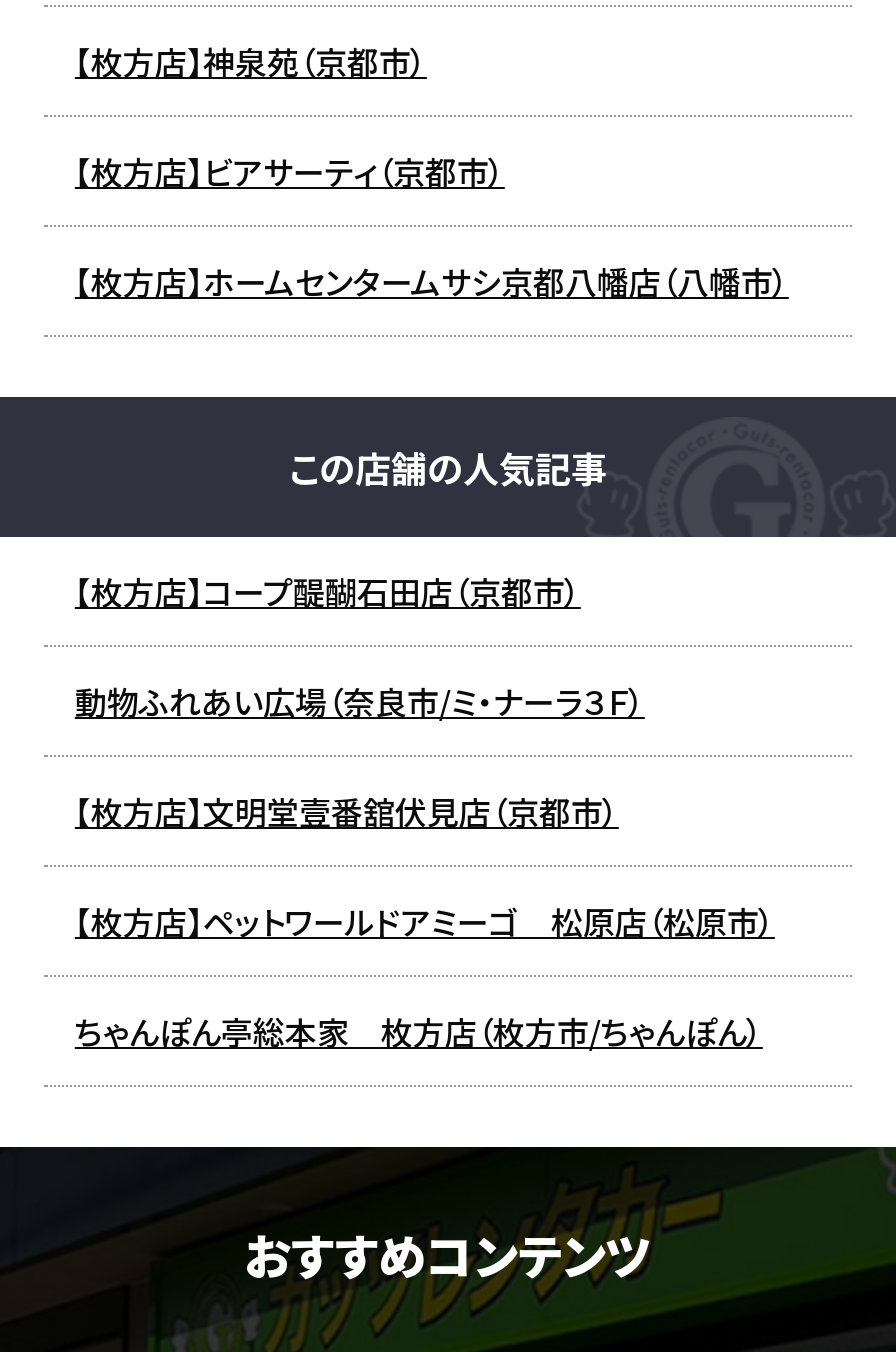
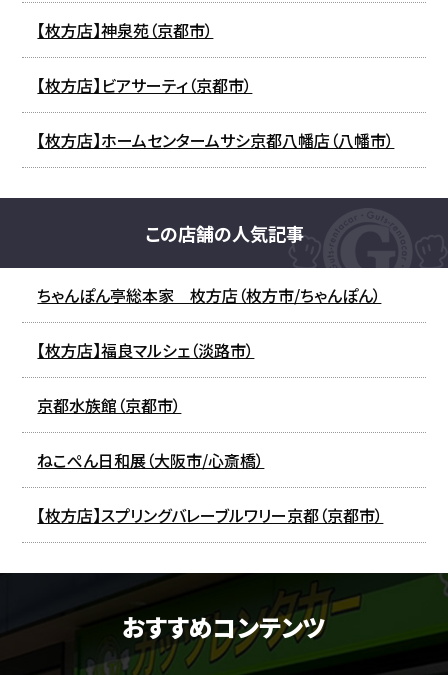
- 【枚方店】コープ醍醐石田店（京都市）
- 動物ふれあい広場（奈良市/ミ・ナーラ３Ｆ）
- 【枚方店】文明堂壹番舘伏見店（京都市）
- 【枚方店】ペットワールドアミーゴ 松原店（松原市）

moved up: ちゃんぽん亭総本家 枚方店（枚方市/ちゃんぽん）

+ 【枚方店】福良マルシェ（淡路市）
+ 京都水族館（京都市）
+ ねこぺん日和展（大阪市/心斎橋）
+ 【枚方店】スプリングバレーブルワリー京都（京都市）
